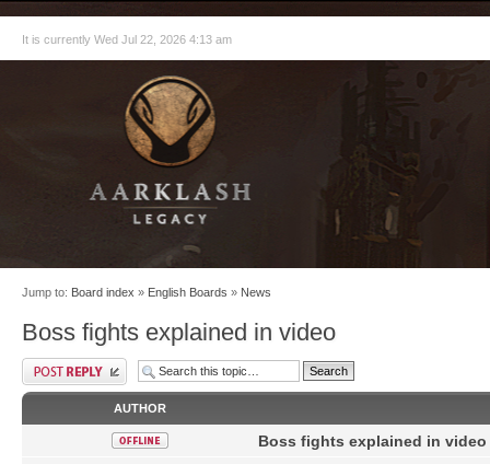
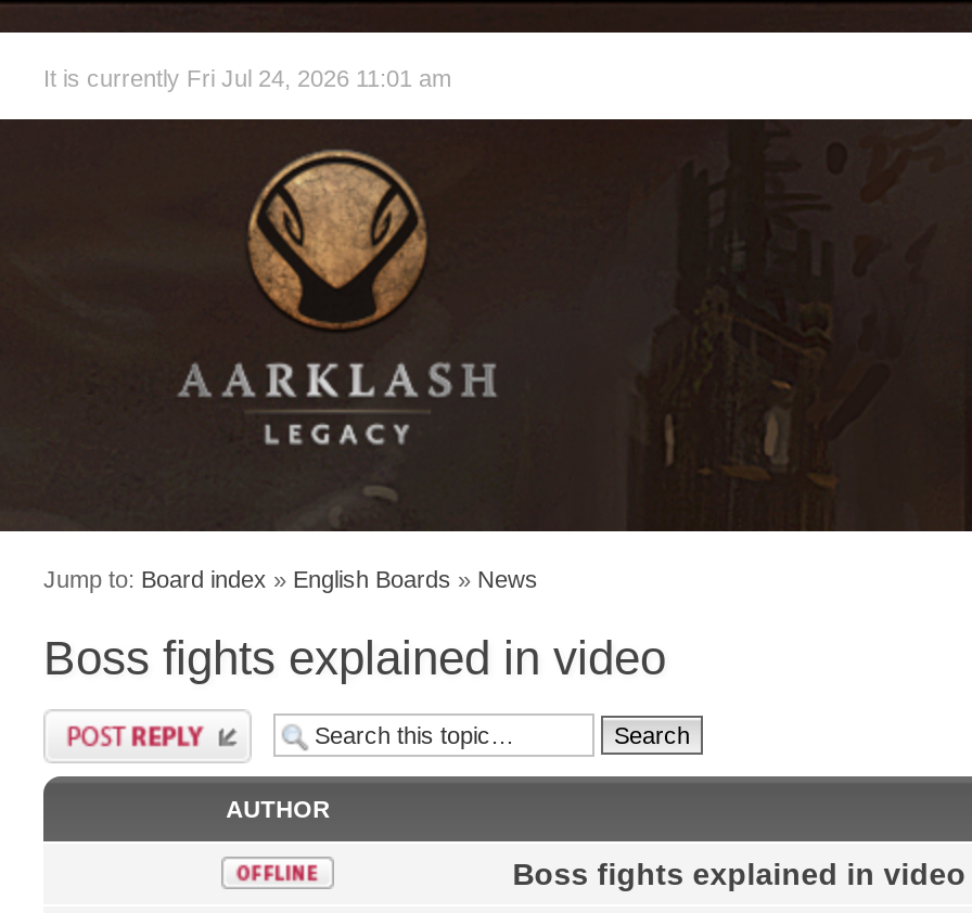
- It is currently Wed Jul 22, 2026 4:13 am
+ It is currently Fri Jul 24, 2026 11:01 am
